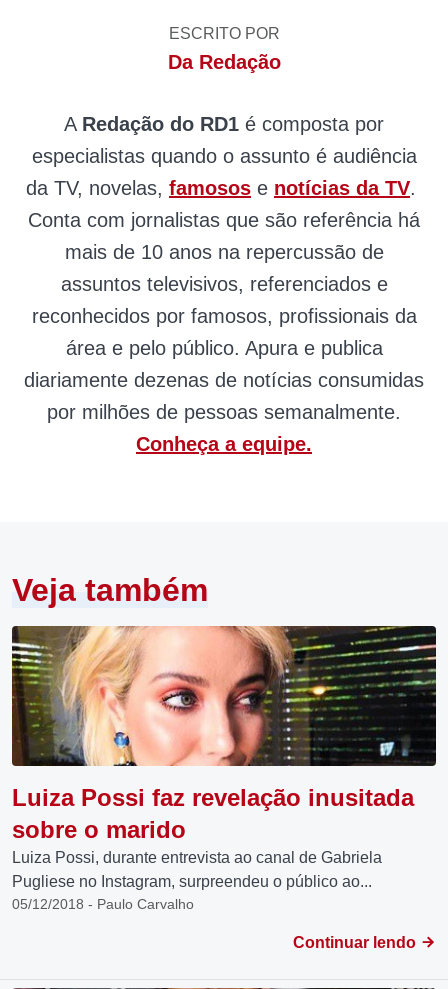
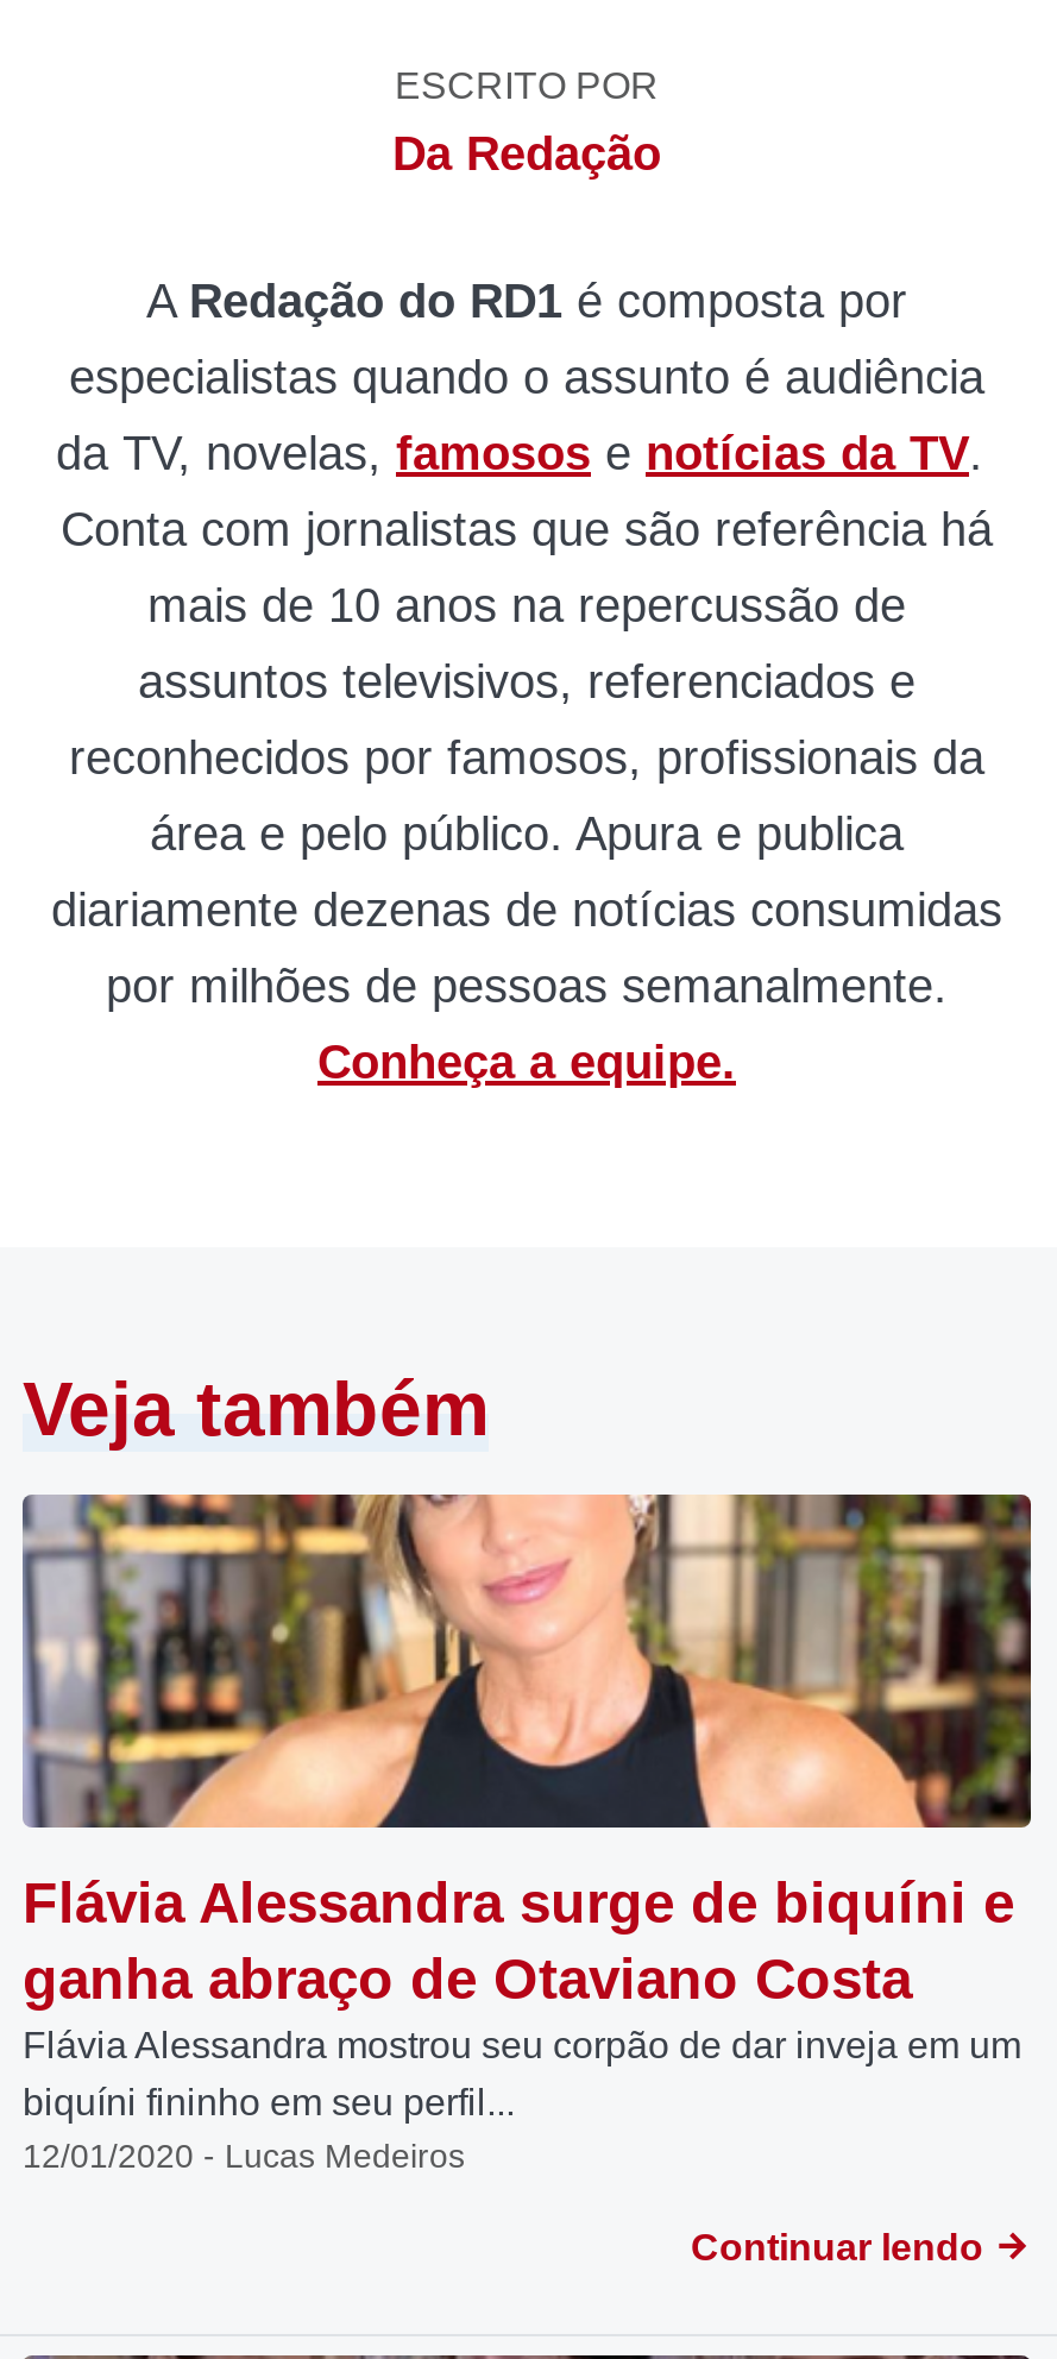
- [image]
- Luiza Possi faz revelação inusitada
- sobre o marido
- Luiza Possi, durante entrevista ao canal de Gabriela
- Pugliese no Instagram, surpreendeu o público ao...
- 05/12/2018 - Paulo Carvalho
+ [image]
+ Flávia Alessandra surge de biquíni e
+ ganha abraço de Otaviano Costa
+ Flávia Alessandra mostrou seu corpão de dar inveja em um
+ biquíni fininho em seu perfil...
+ 12/01/2020 - Lucas Medeiros
